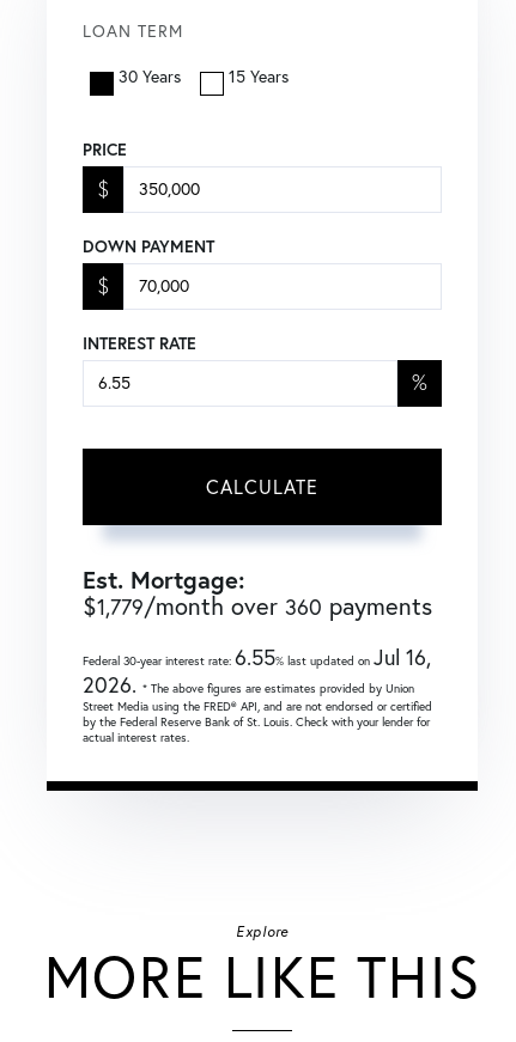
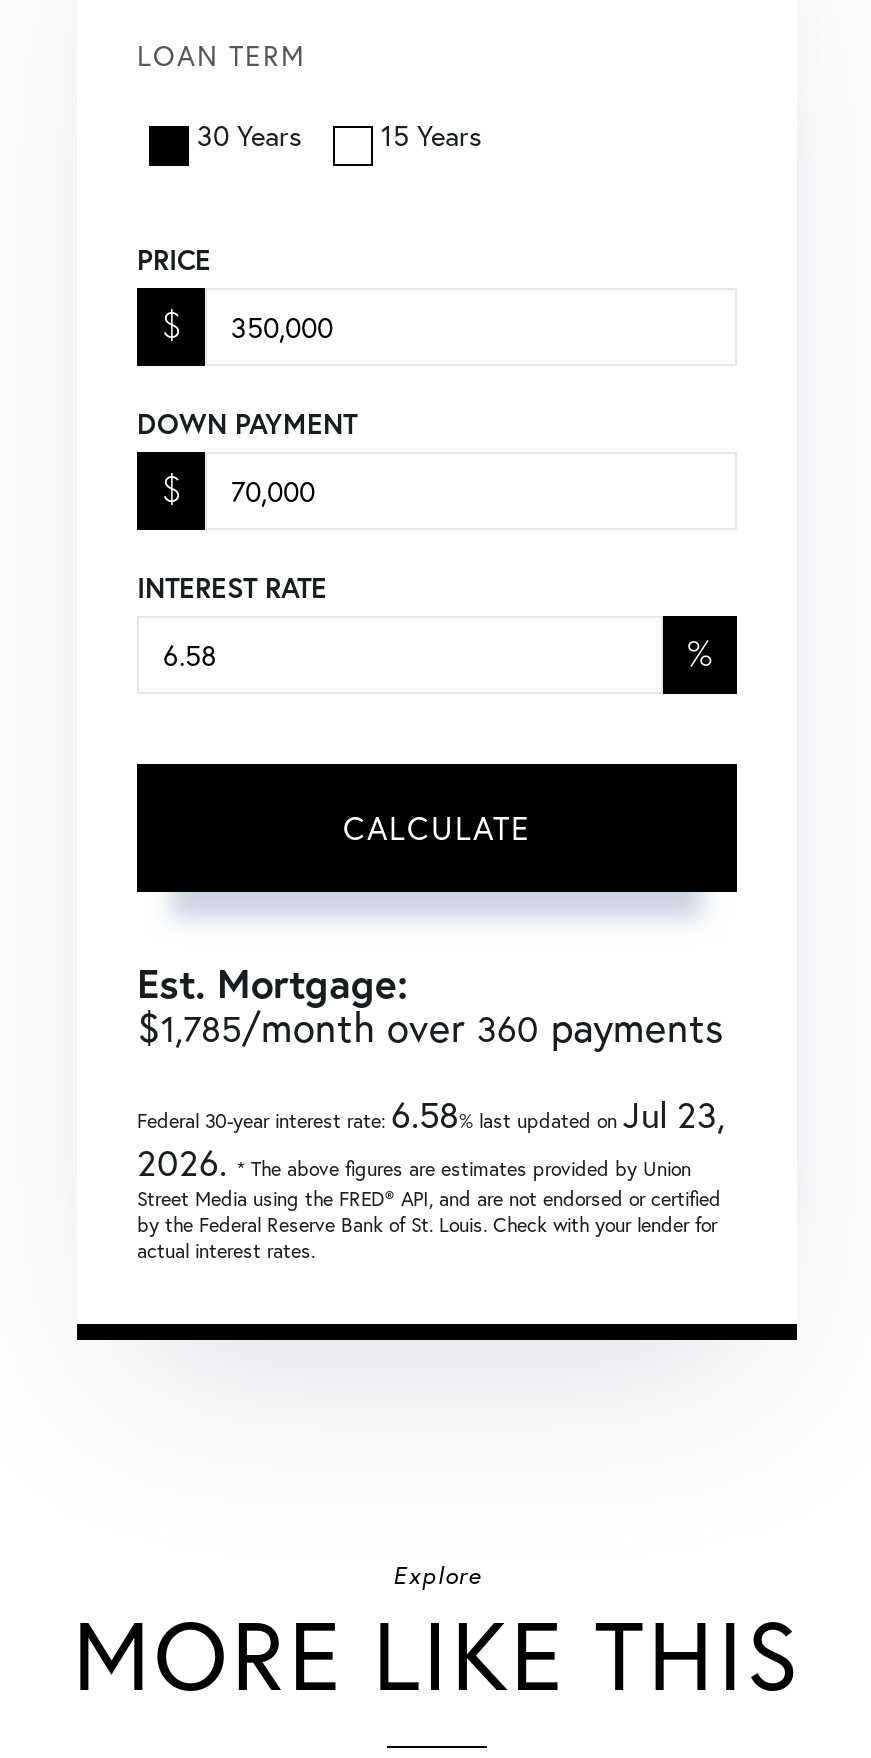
- $1,779/month over 360 payments
+ $1,785/month over 360 payments

- Federal 30-year interest rate:6.55% last updated onJul 16,
+ Federal 30-year interest rate:6.58% last updated onJul 23,
